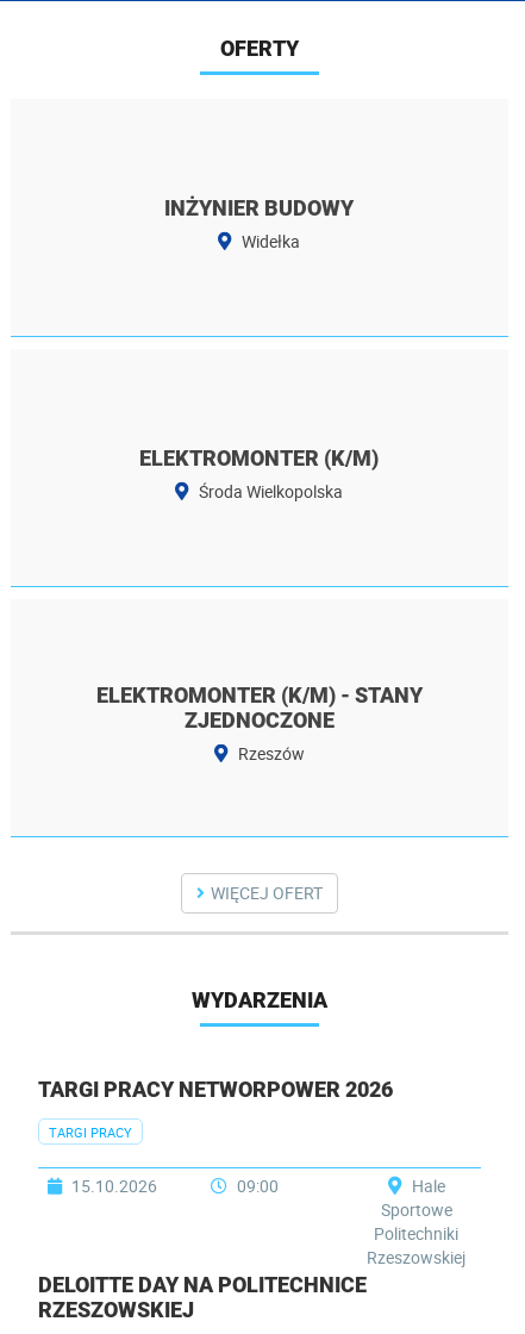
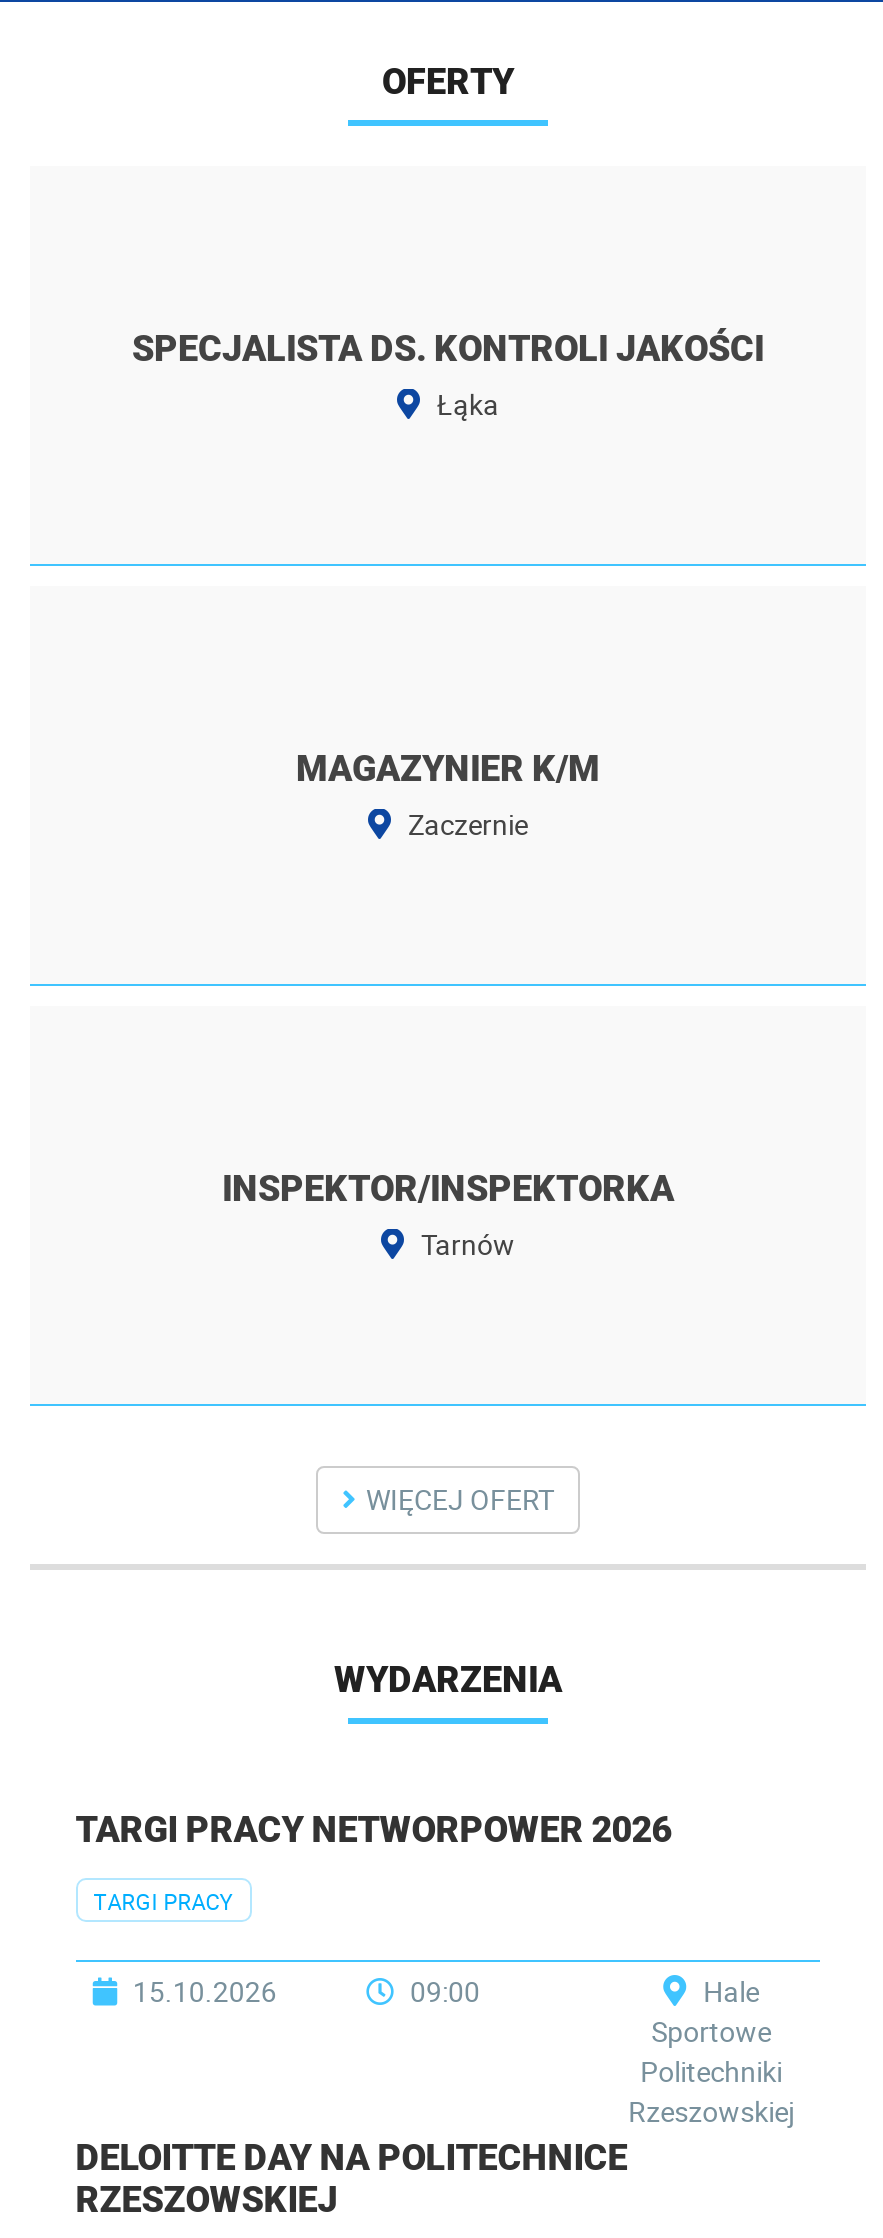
- INŻYNIER BUDOWY
- Widełka
+ SPECJALISTA DS. KONTROLI JAKOŚCI
+ Łąka

- ELEKTROMONTER (K/M)
- Środa Wielkopolska
+ MAGAZYNIER K/M
+ Zaczernie

- ELEKTROMONTER (K/M) - STANY
- ZJEDNOCZONE
- Rzeszów
+ INSPEKTOR/INSPEKTORKA
+ Tarnów
